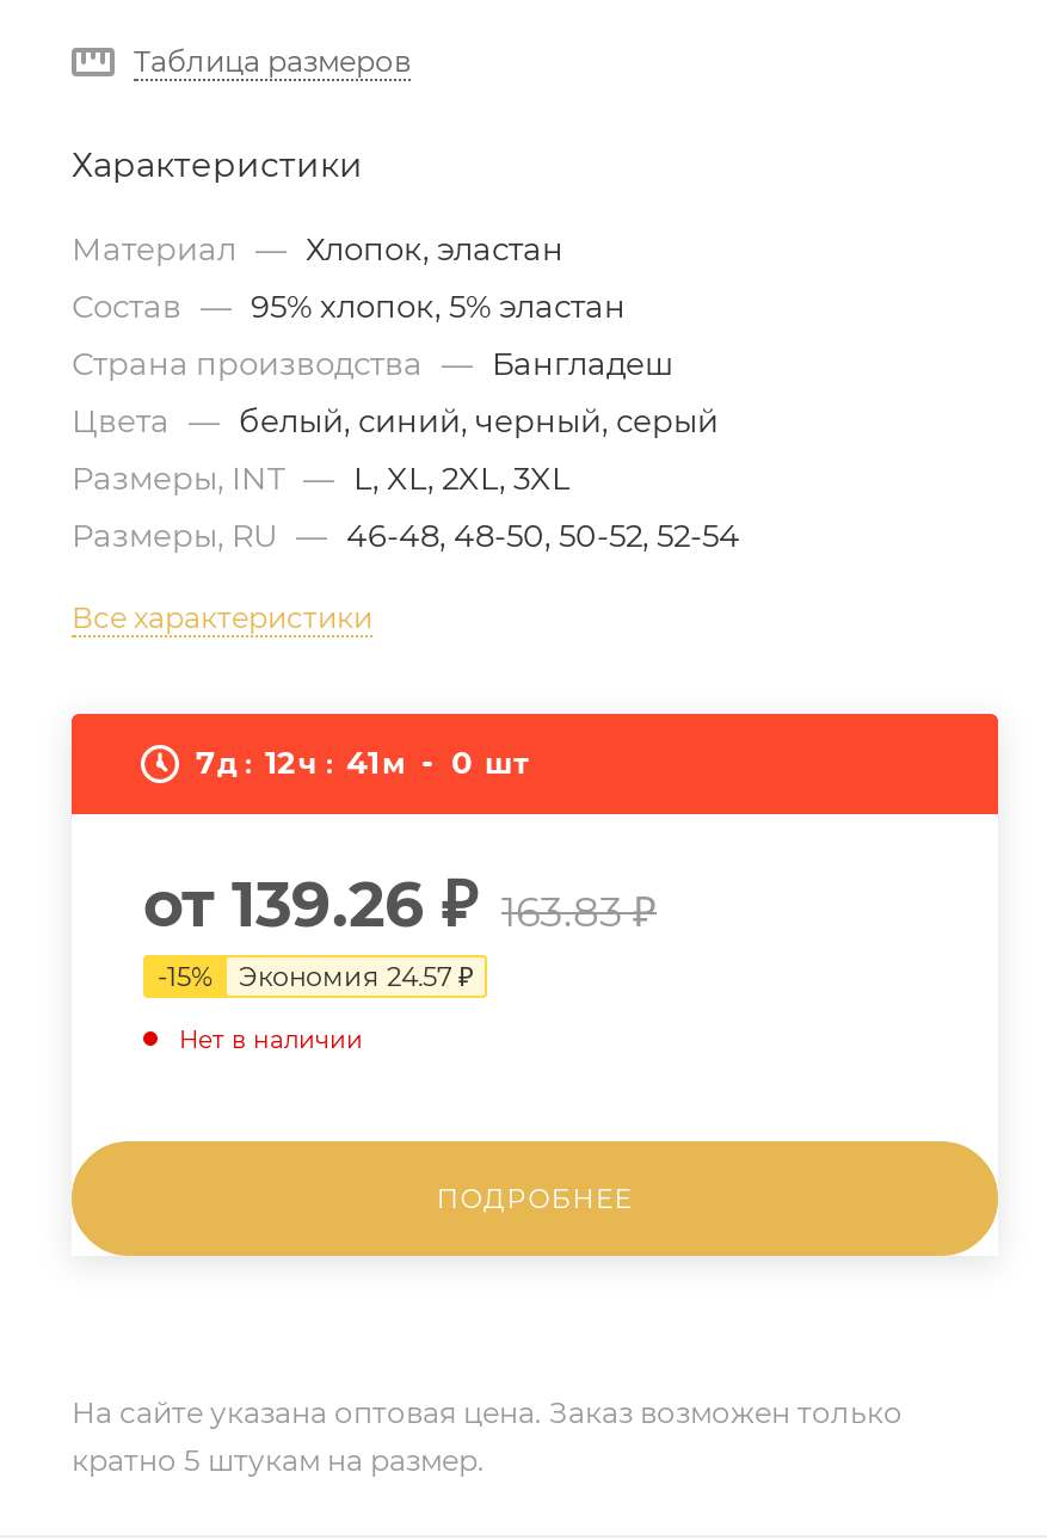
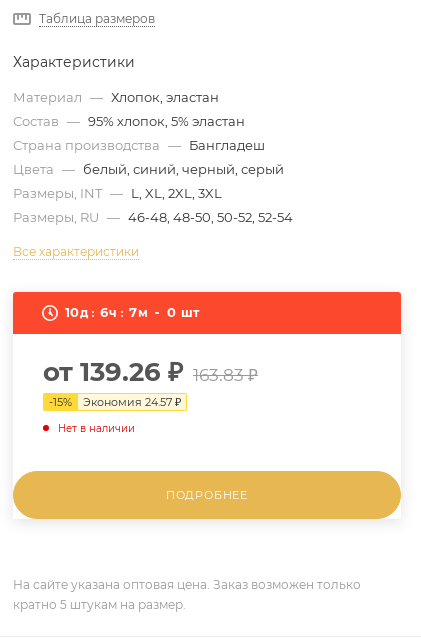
- 7д
+ 10д

- 12ч
+ 6ч

- 41 м
+ 7 м
